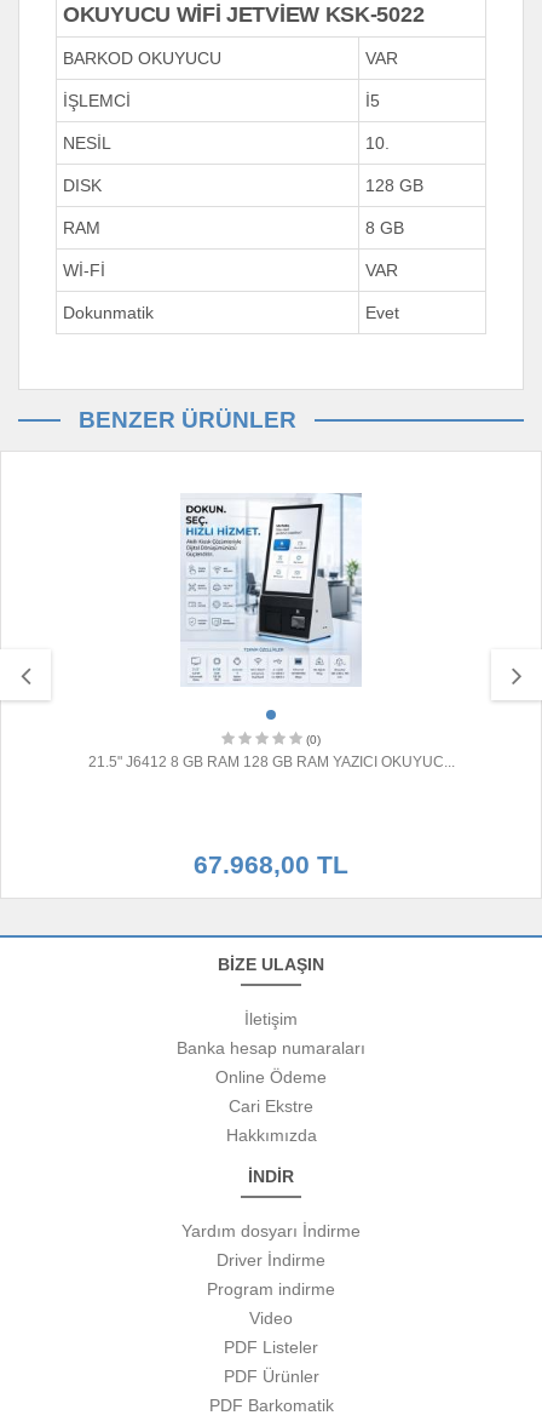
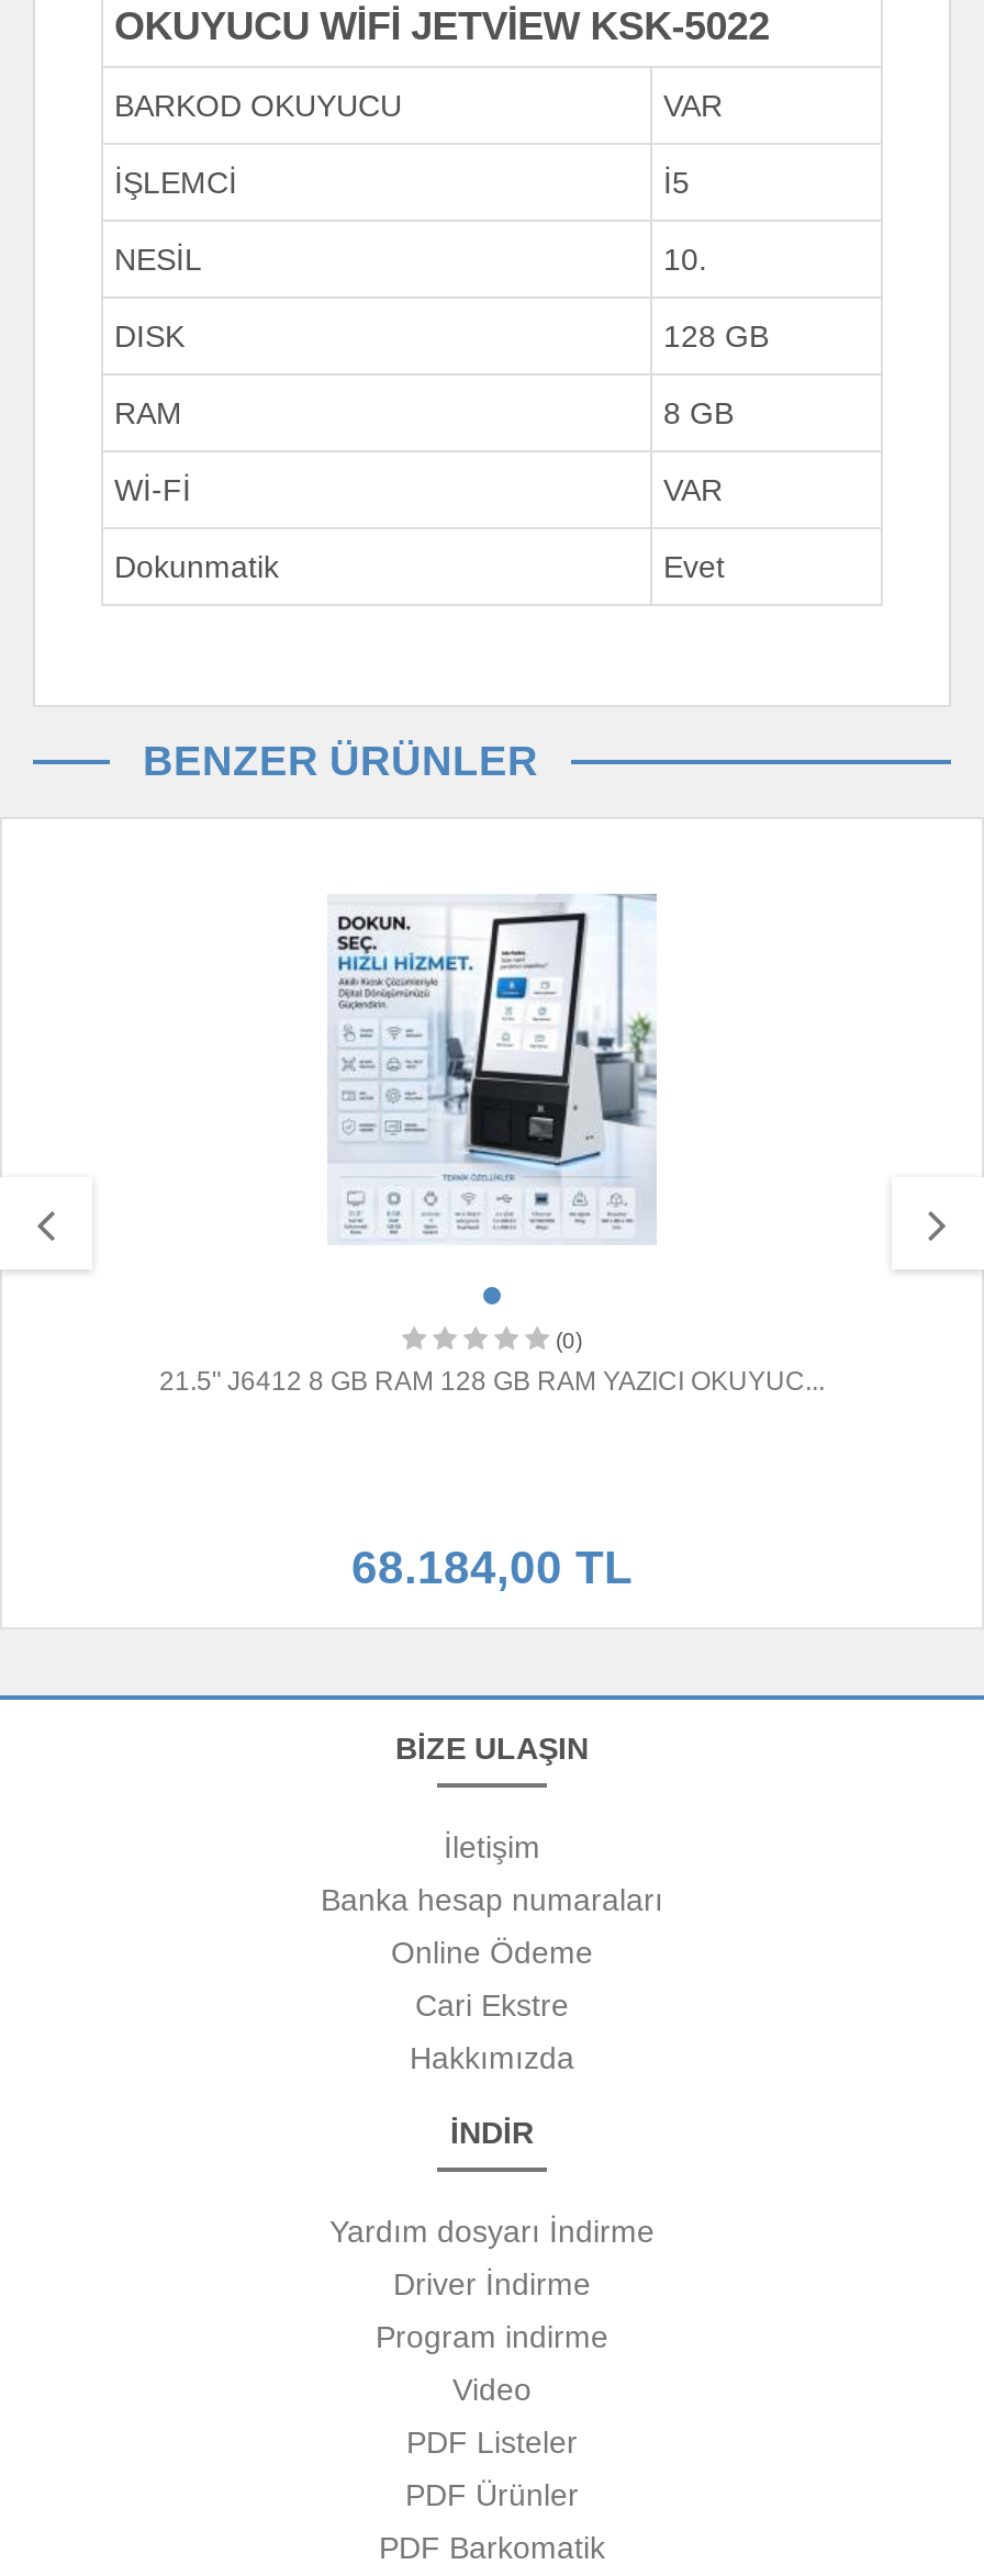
- 67.968,00 TL
+ 68.184,00 TL
